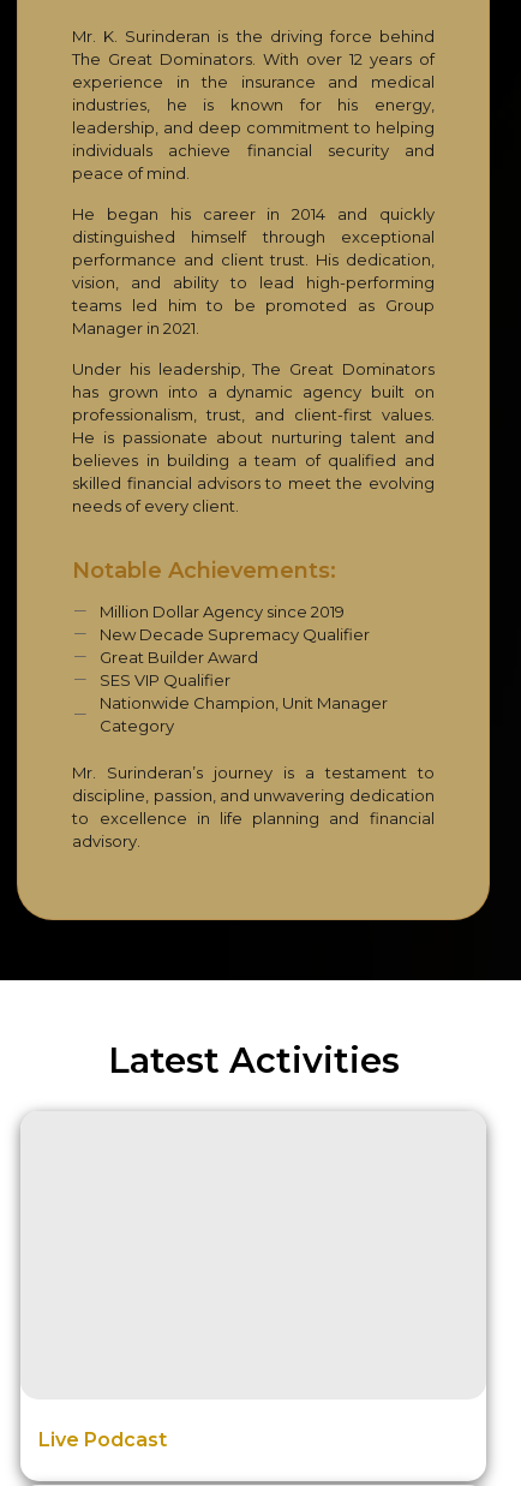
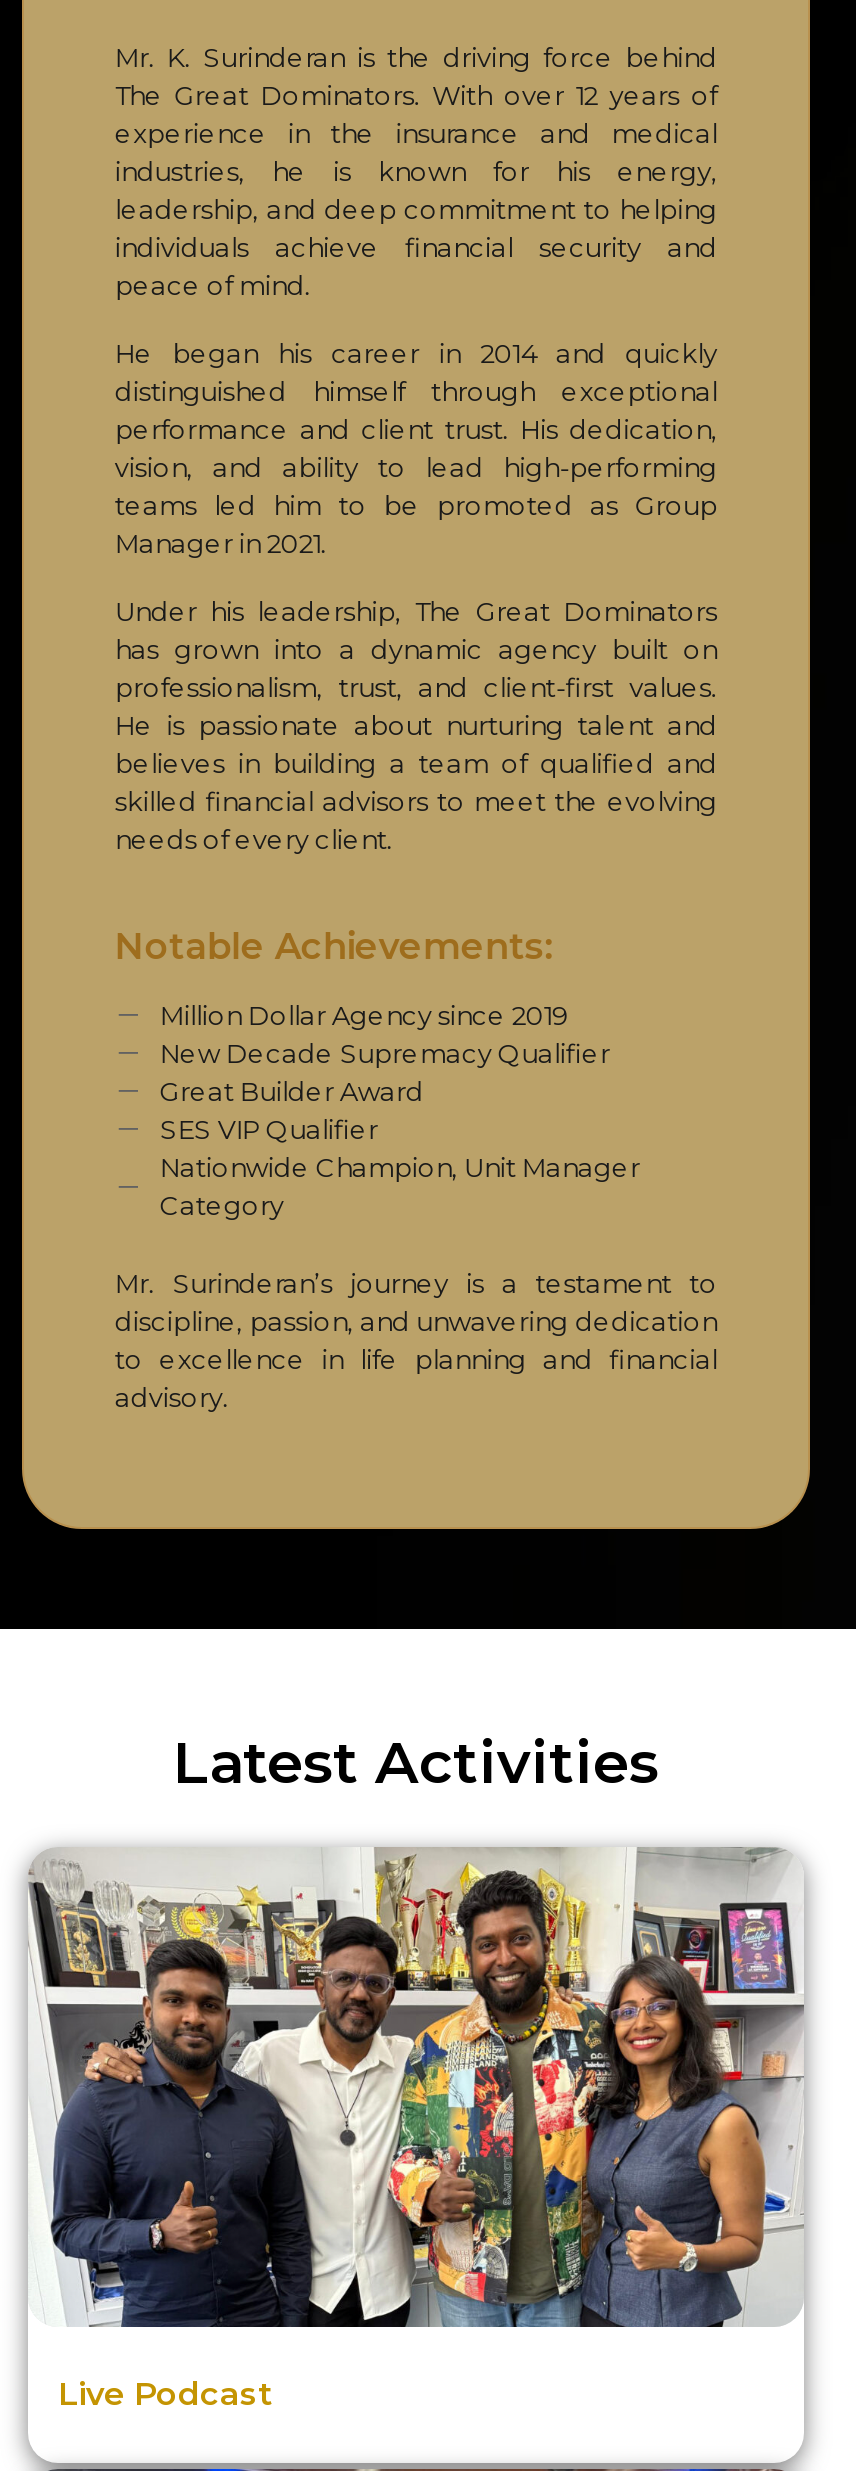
+ [image]
